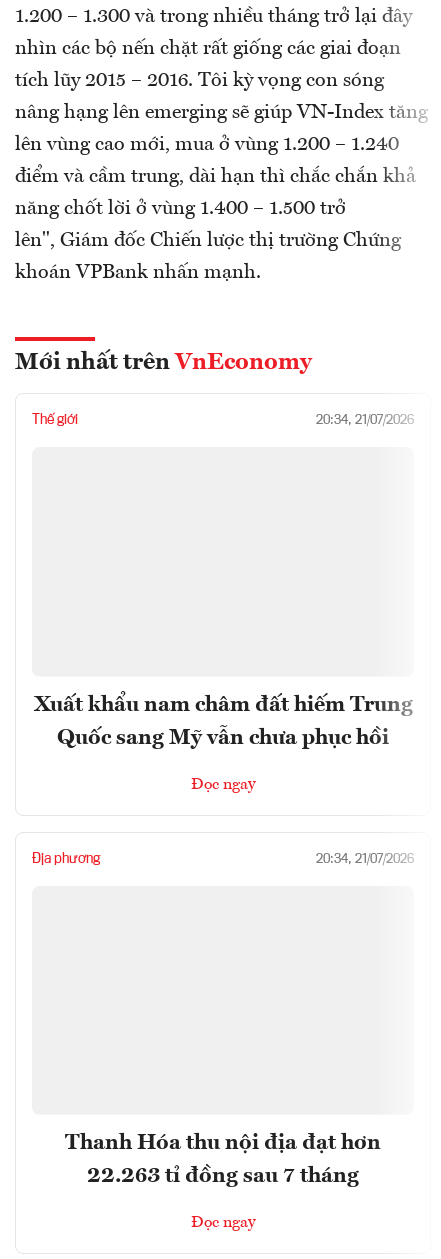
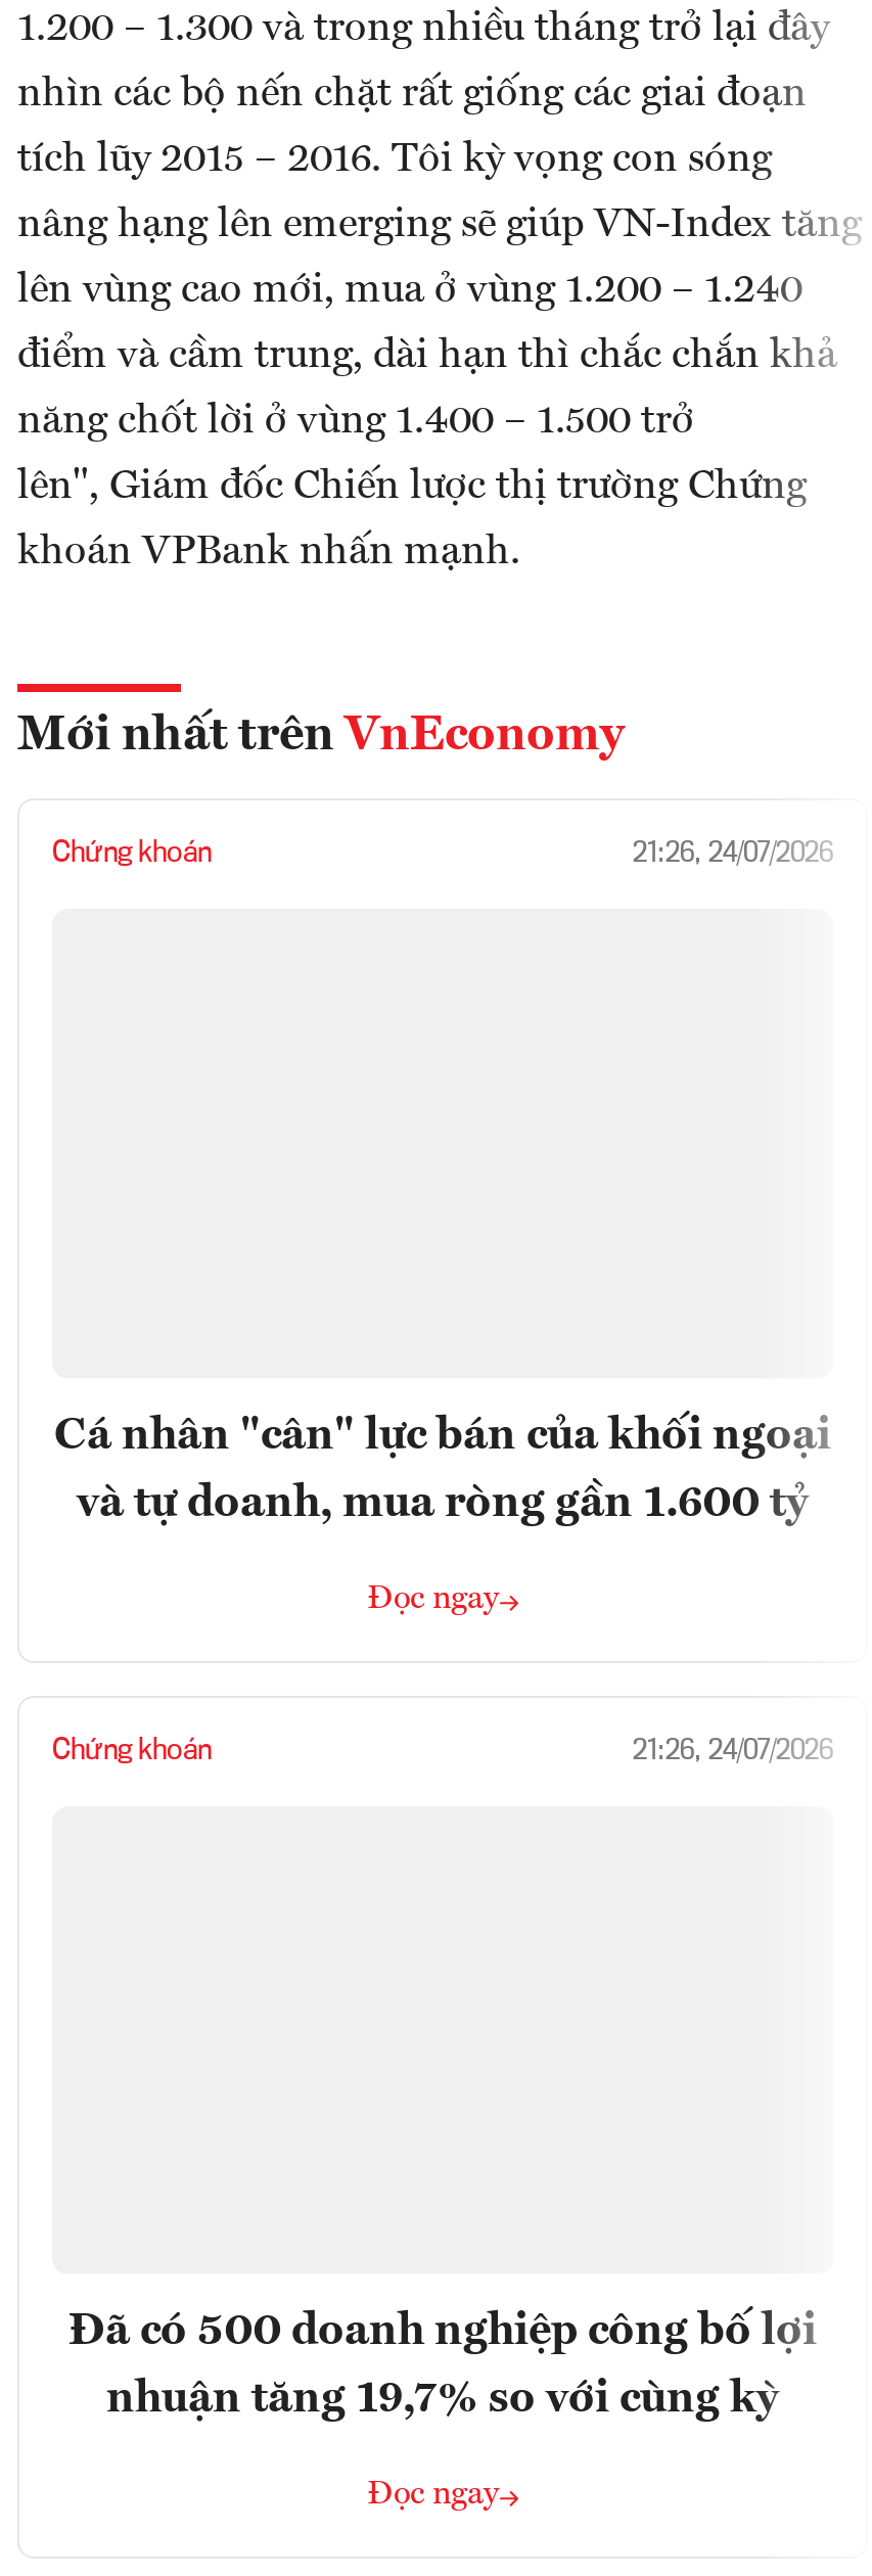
- Thế giới
- 20:34, 21/07/2026
+ Chứng khoán
+ 21:26, 24/07/2026

- Xuất khẩu nam châm đất hiếm Trung
+ Cá nhân "cân" lực bán của khối ngoại

- Quốc sang Mỹ vẫn chưa phục hồi
+ và tự doanh, mua ròng gần 1.600 tỷ

- Địa phương
- 20:34, 21/07/2026
+ Chứng khoán
+ 21:26, 24/07/2026

- Thanh Hóa thu nội địa đạt hơn
+ Đã có 500 doanh nghiệp công bố lợi

- 22.263 tỉ đồng sau 7 tháng
+ nhuận tăng 19,7% so với cùng kỳ
